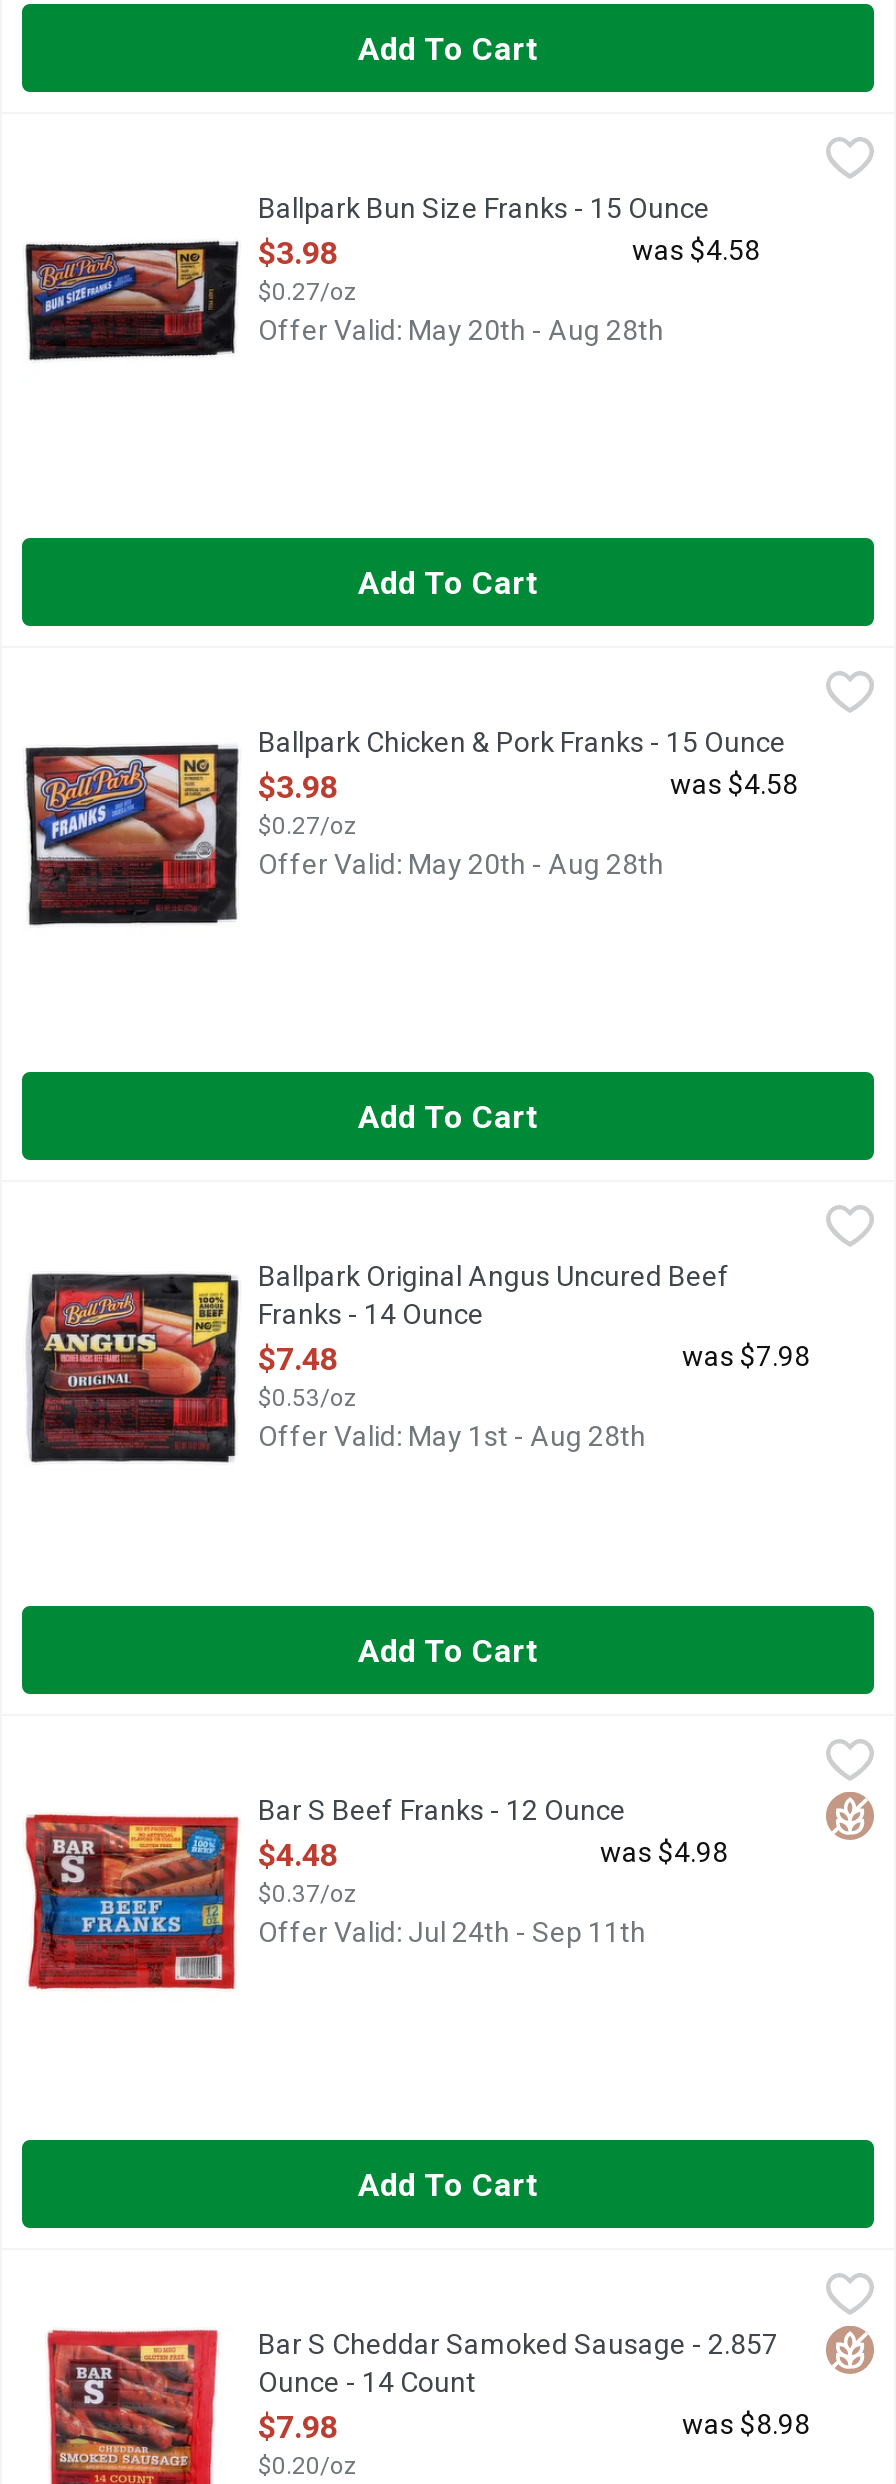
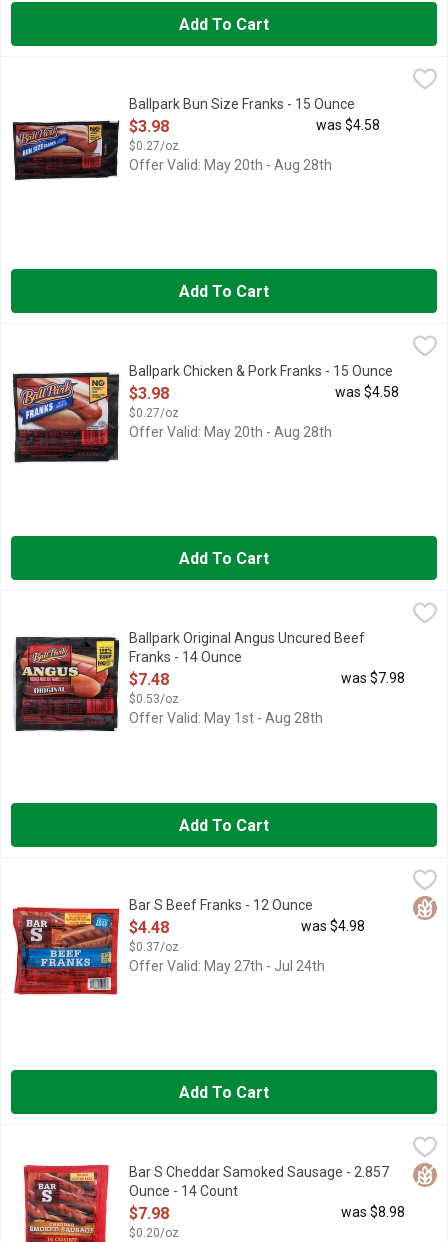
- Offer Valid: Jul 24th - Sep 11th
+ Offer Valid: May 27th - Jul 24th
